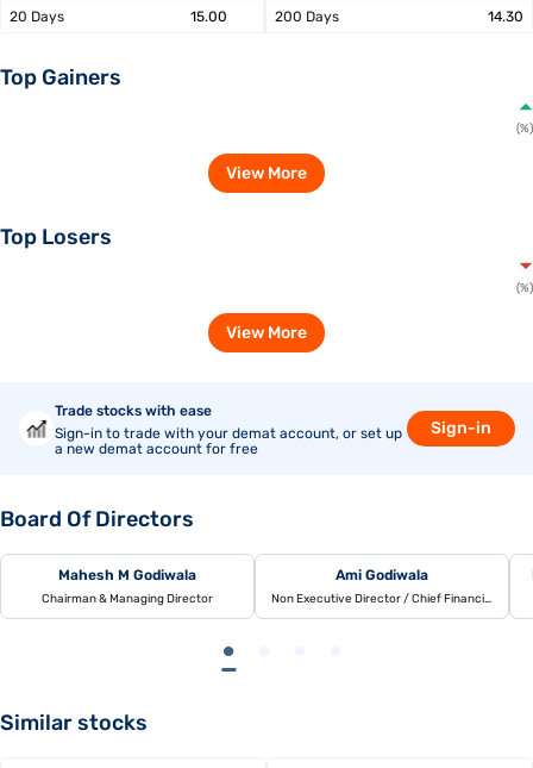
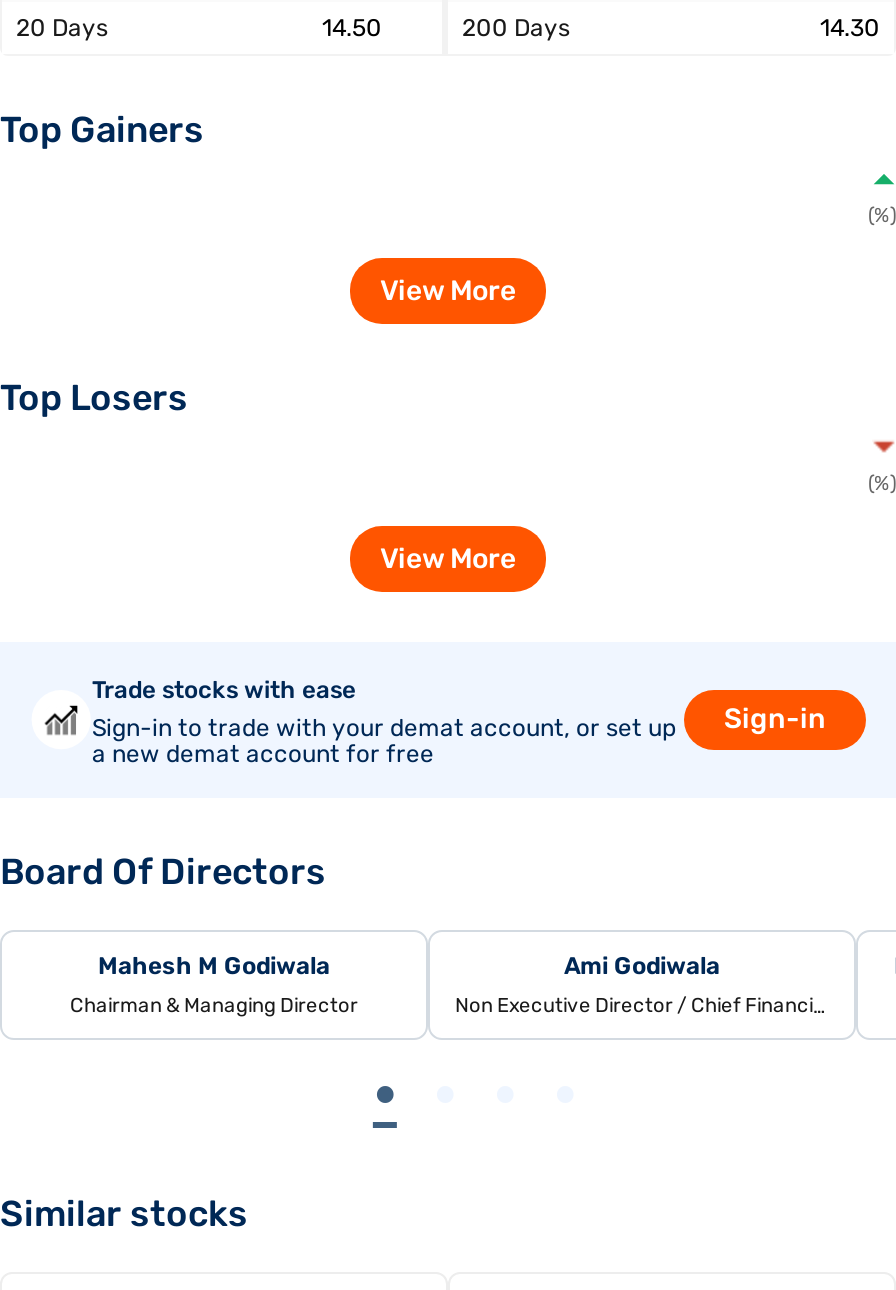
- 15.00
+ 14.50
